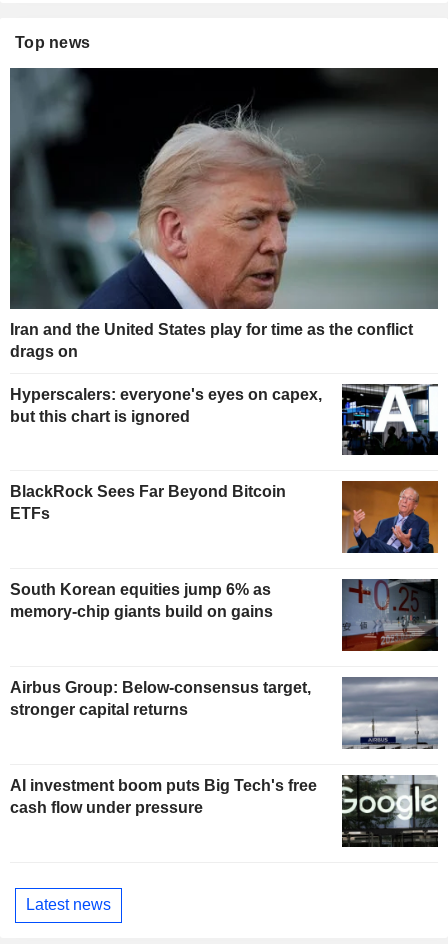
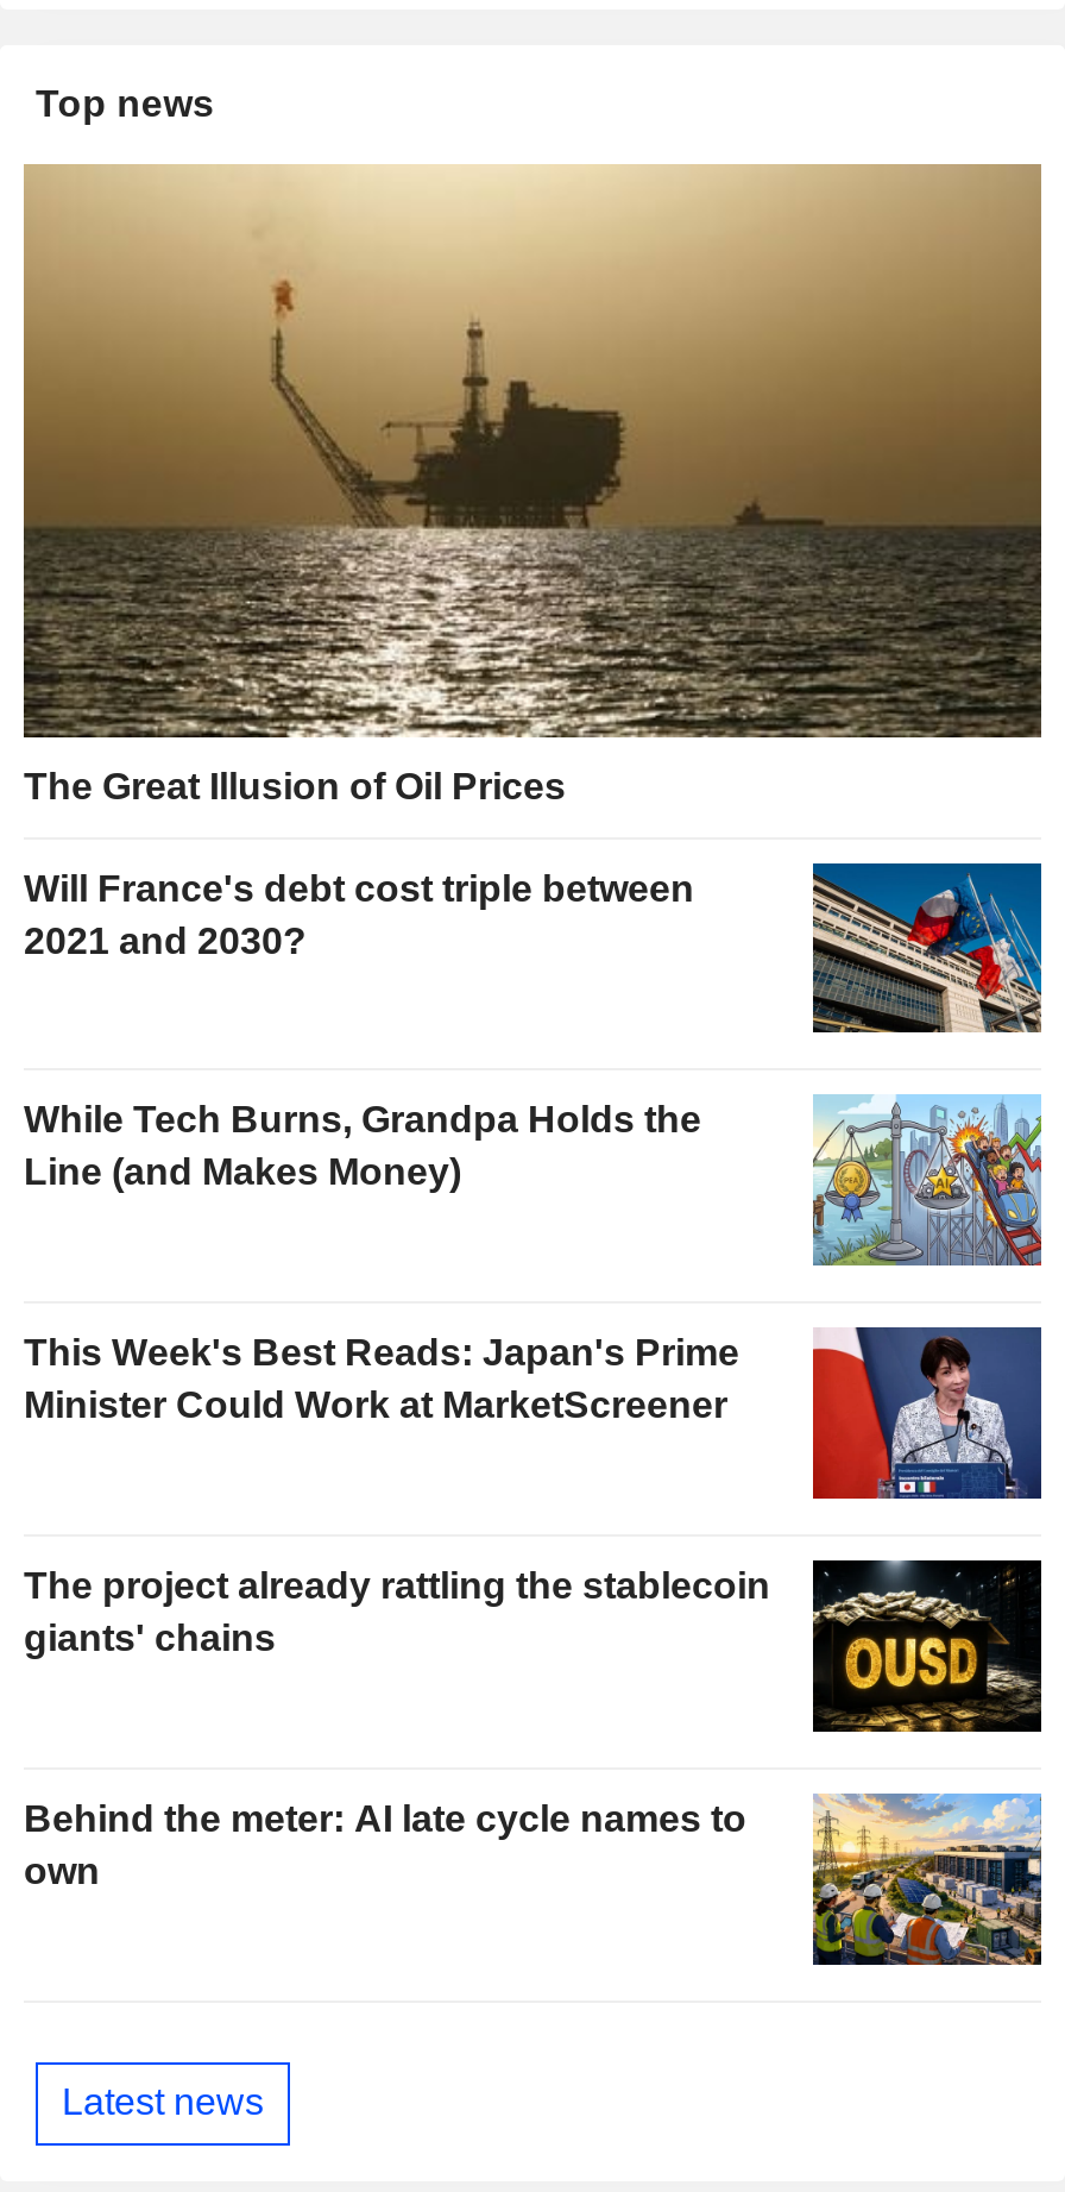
- [image]
- Iran and the United States play for time as the conflict
- drags on
+ [image]
+ The Great Illusion of Oil Prices

- Hyperscalers: everyone's eyes on capex,
- but this chart is ignored
+ Will France's debt cost triple between
+ 2021 and 2030?

- [image]
+ [image]

- BlackRock Sees Far Beyond Bitcoin
- ETFs
+ While Tech Burns, Grandpa Holds the
+ Line (and Makes Money)

- [image]
+ [image]

- South Korean equities jump 6% as
- memory-chip giants build on gains
+ This Week's Best Reads: Japan's Prime
+ Minister Could Work at MarketScreener

- [image]
+ [image]

- [image]
- Airbus Group: Below-consensus target,
- stronger capital returns
+ [image]
+ The project already rattling the stablecoin
+ giants' chains

- [image]
- AI investment boom puts Big Tech's free
- cash flow under pressure
+ [image]
+ Behind the meter: AI late cycle names to
+ own
